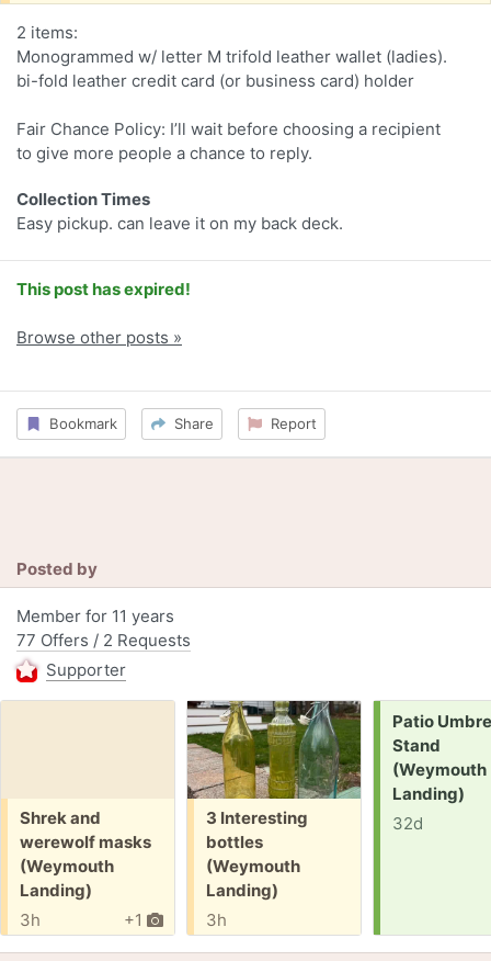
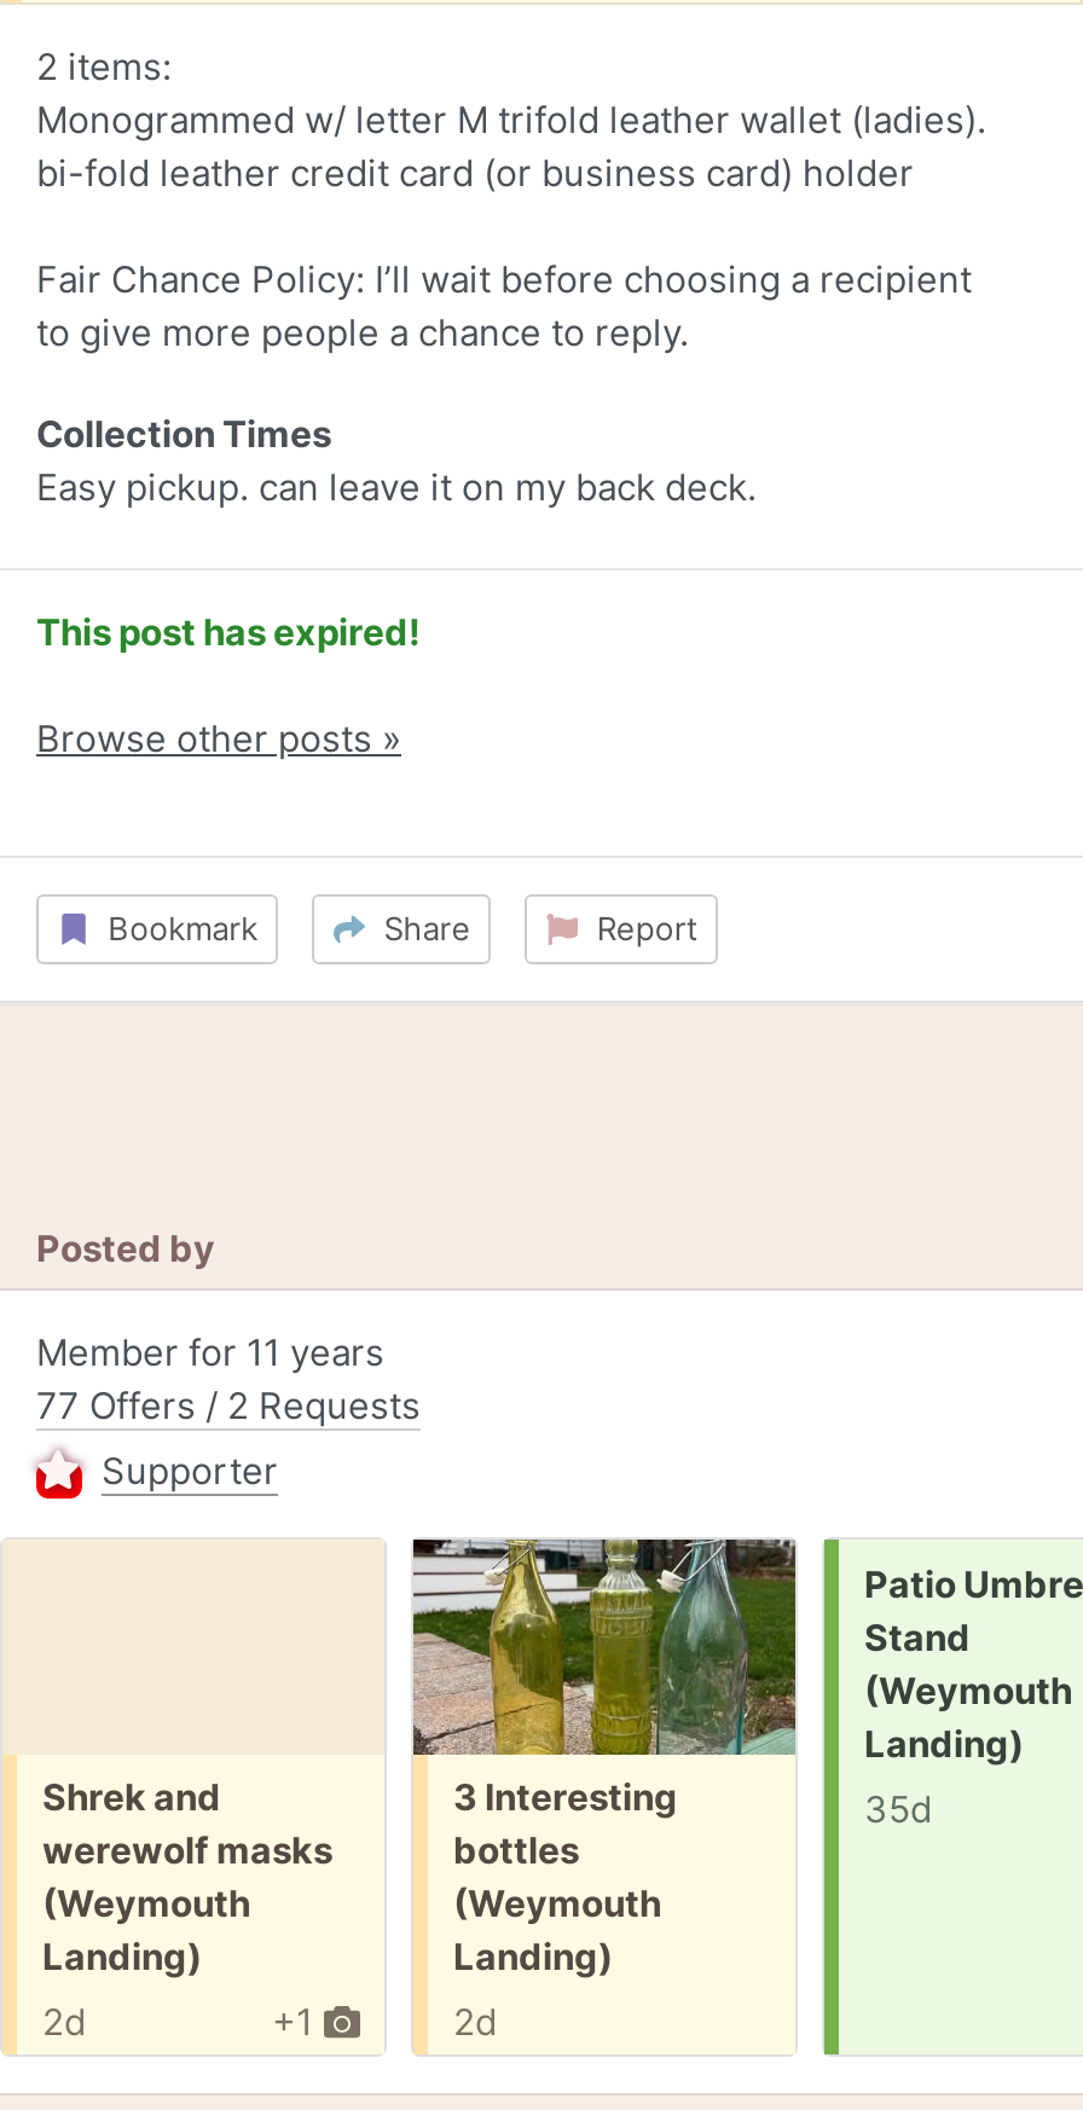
- 32d
+ 35d

- 3h
+ 2d

- 3h
+ 2d
